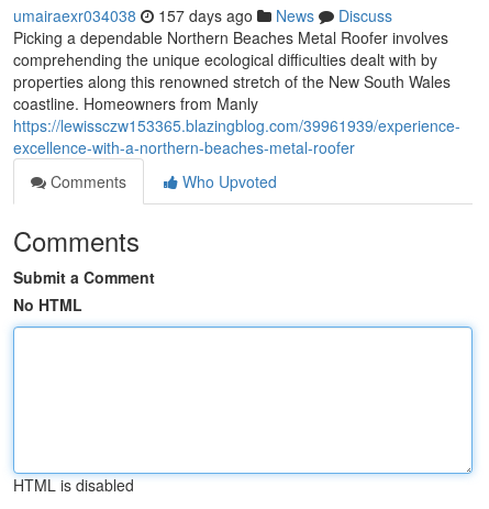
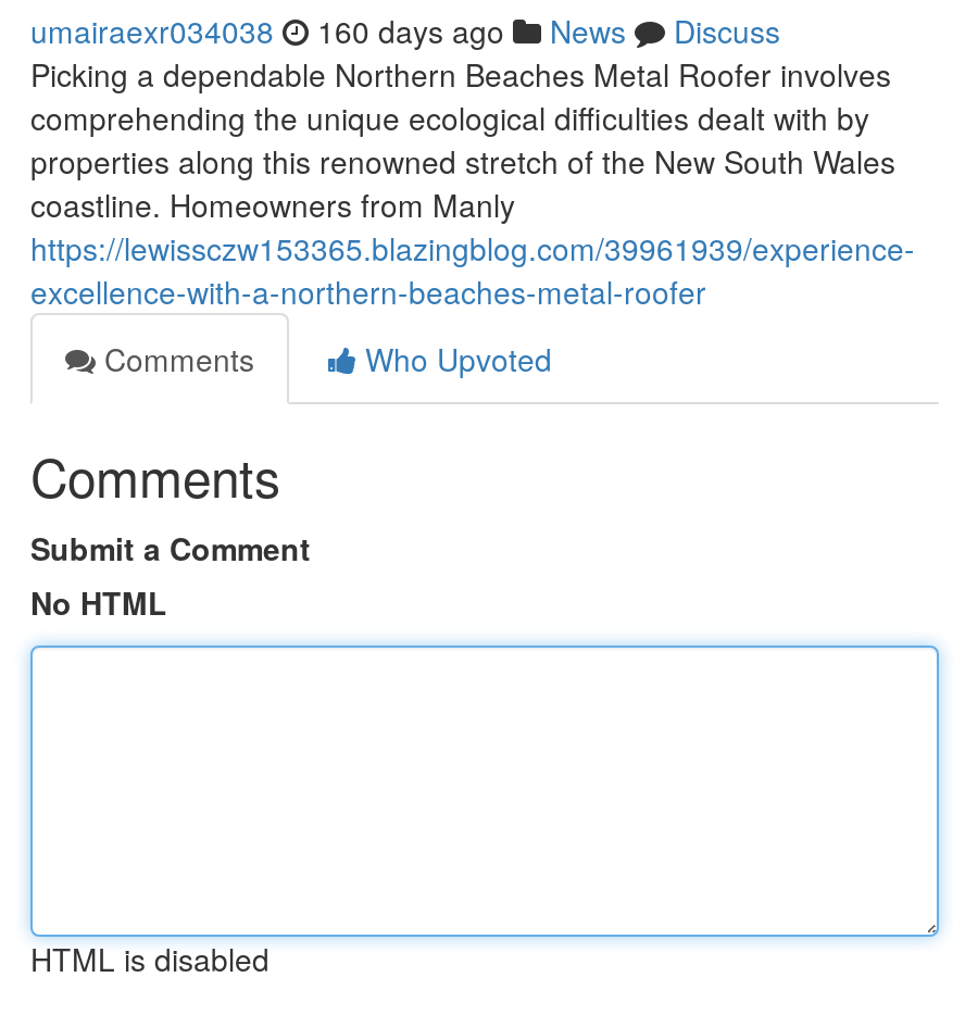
- umairaexr034038 157 days ago News Discuss
+ umairaexr034038 160 days ago News Discuss
